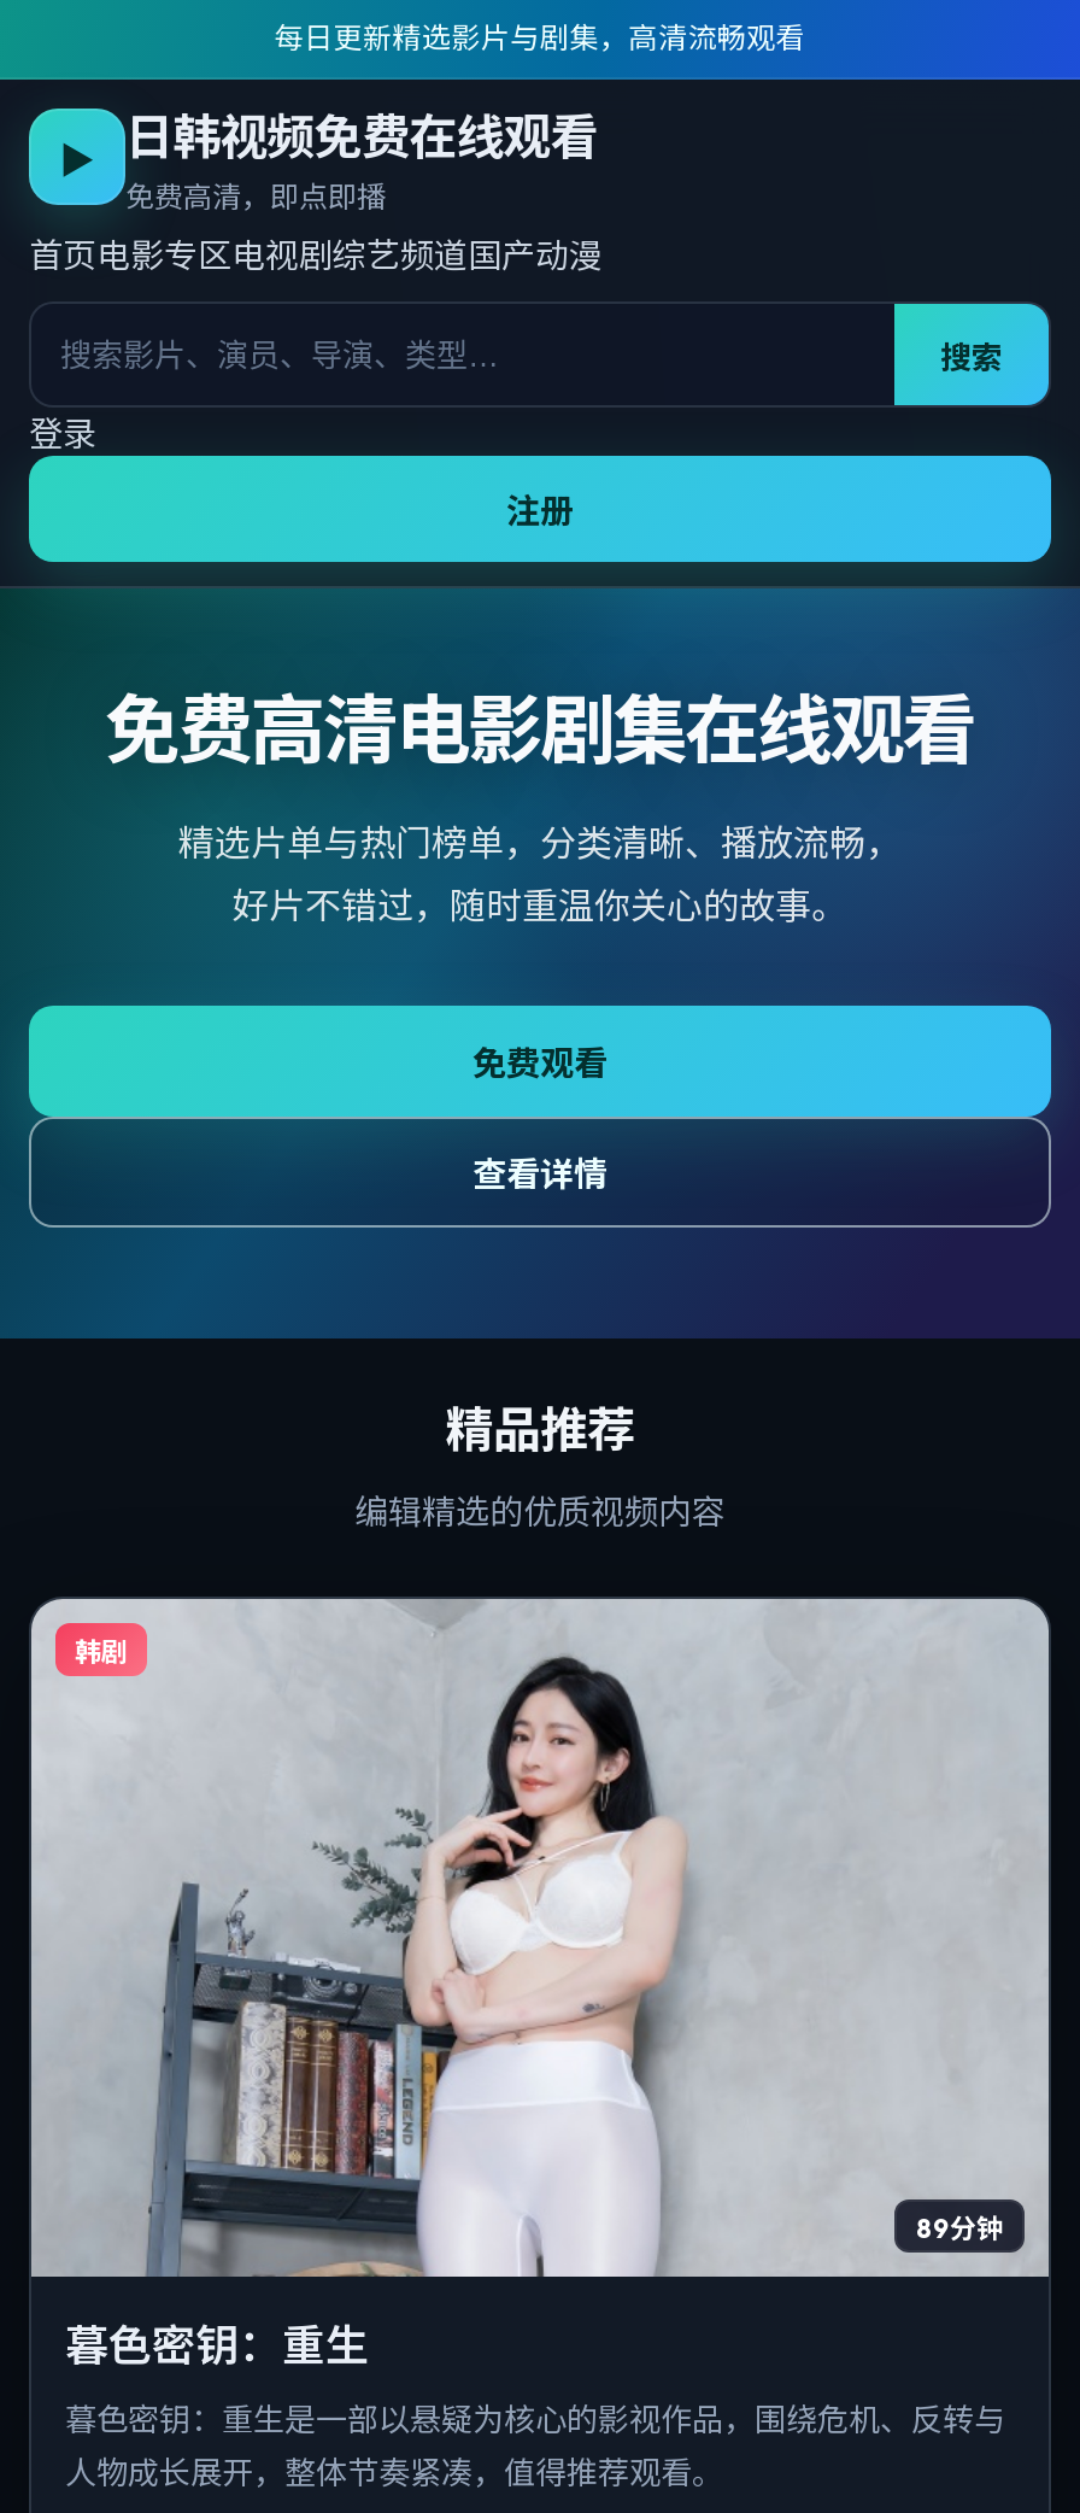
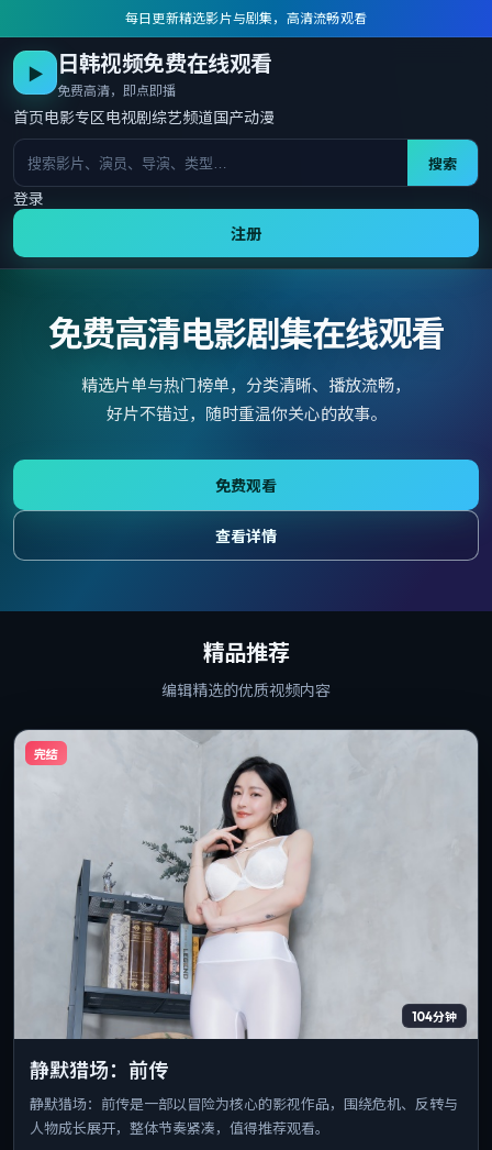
- 韩剧
+ 完结

- 89分钟
+ 104分钟

- 暮色密钥：重生
+ 静默猎场：前传

- 暮色密钥：重生是一部以悬疑为核心的影视作品，围绕危机、反转与
+ 静默猎场：前传是一部以冒险为核心的影视作品，围绕危机、反转与
